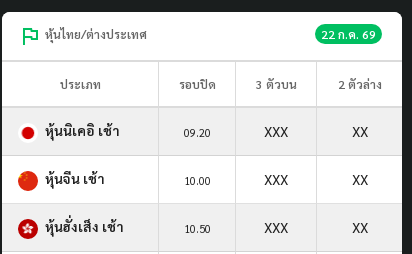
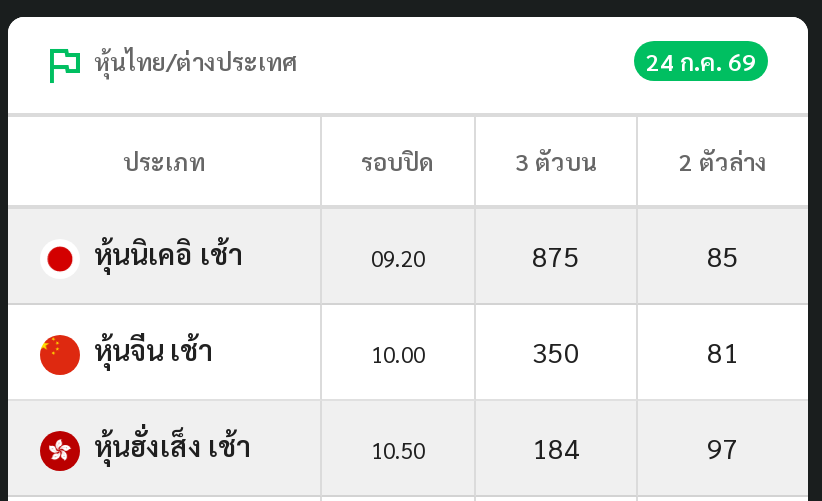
- 22 ก.ค. 69
+ 24 ก.ค. 69

- XXX
- XX
+ 875
+ 85

- XXX
- XX
+ 350
+ 81

- XXX
- XX
+ 184
+ 97
